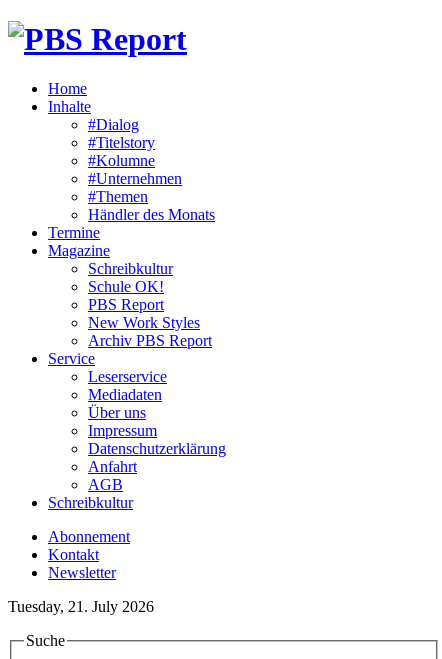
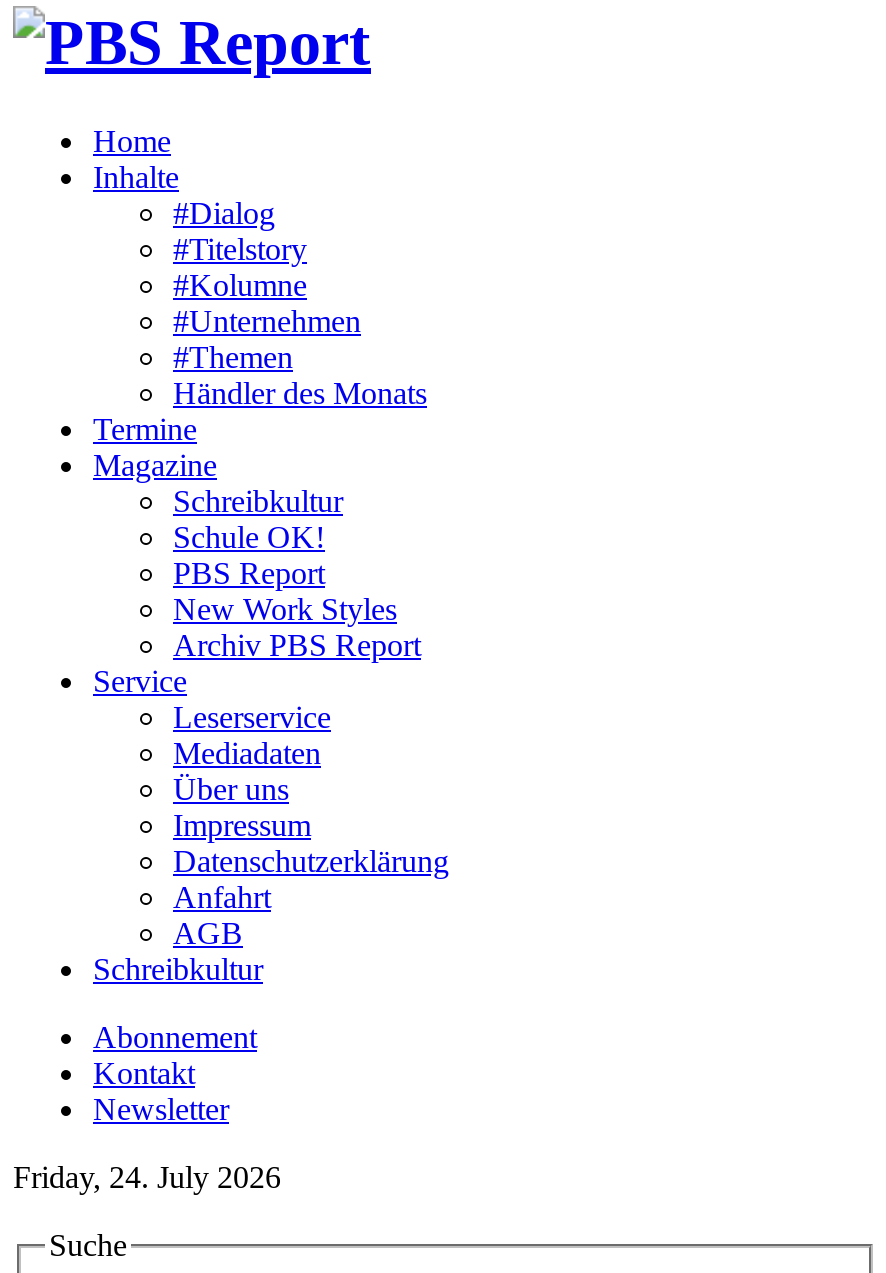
- Tuesday, 21. July 2026
+ Friday, 24. July 2026
